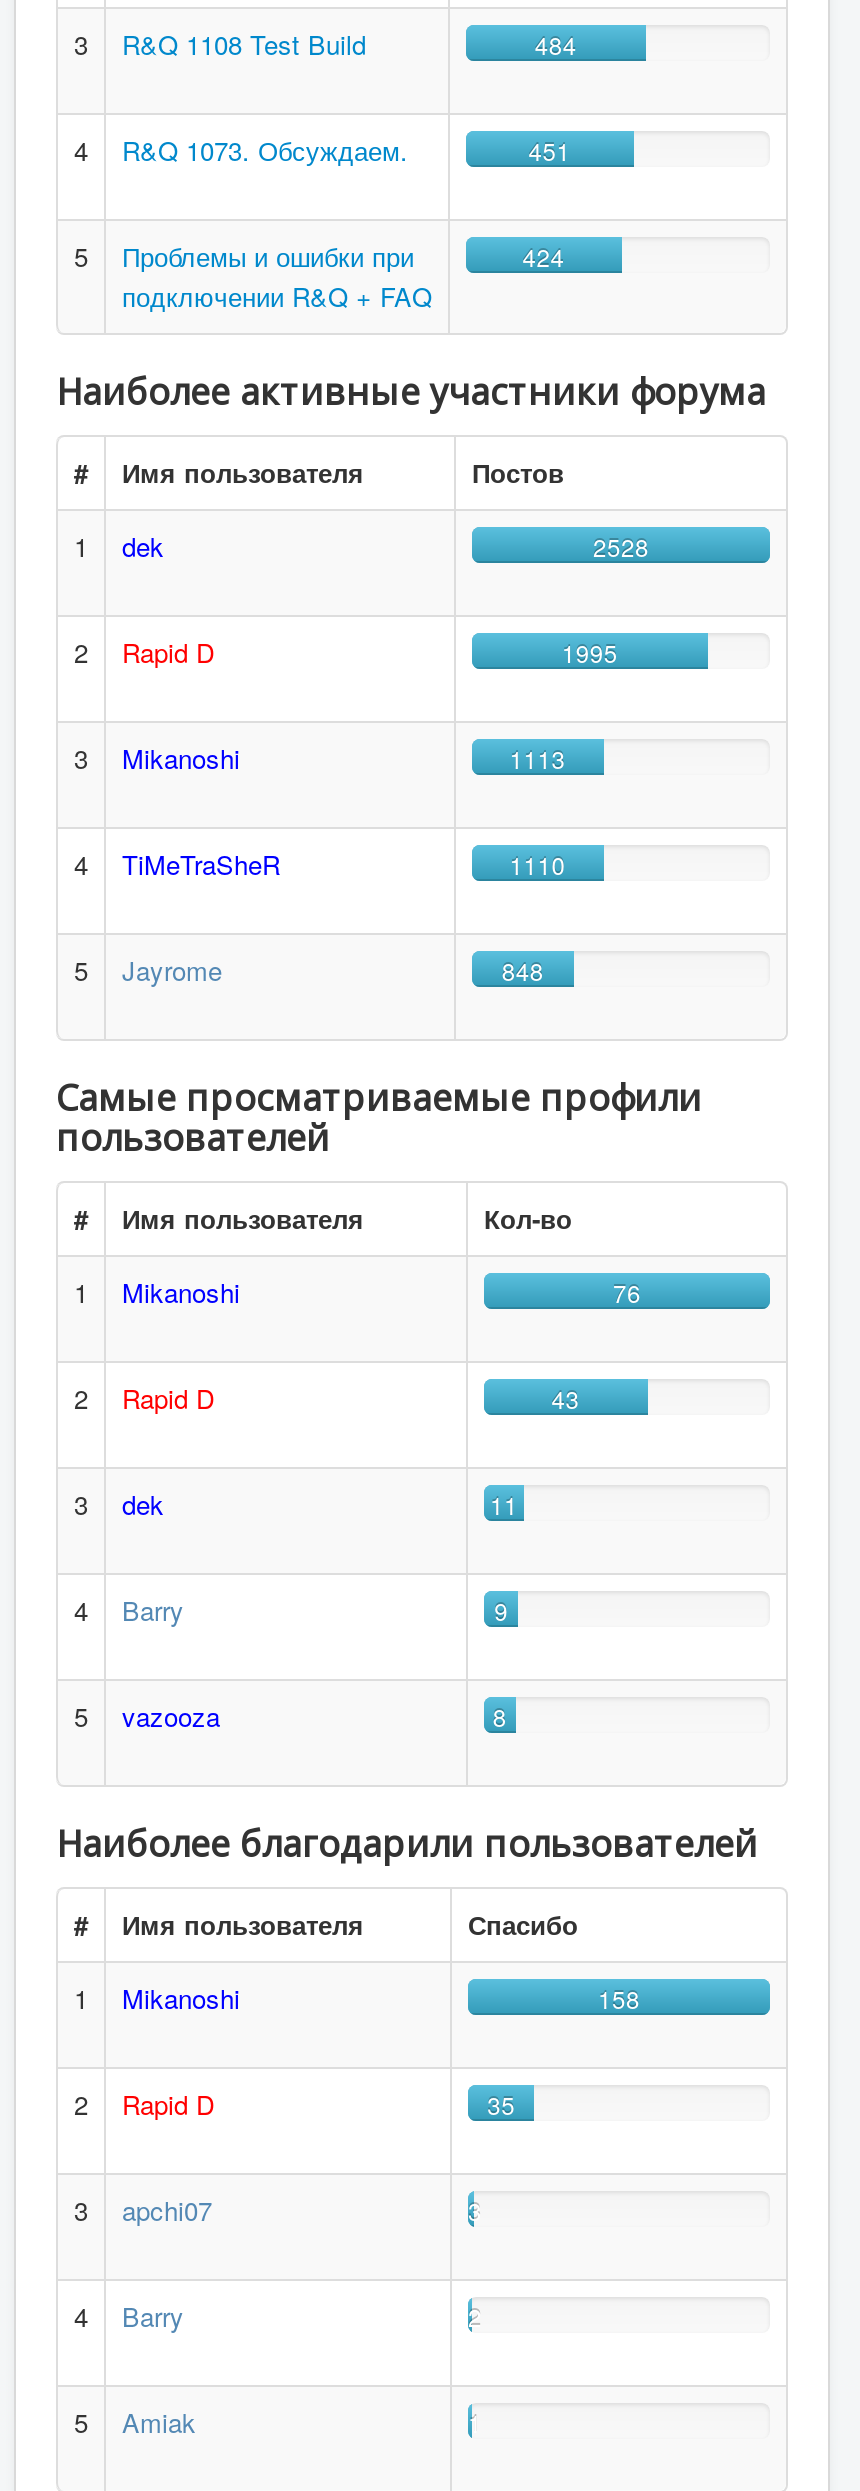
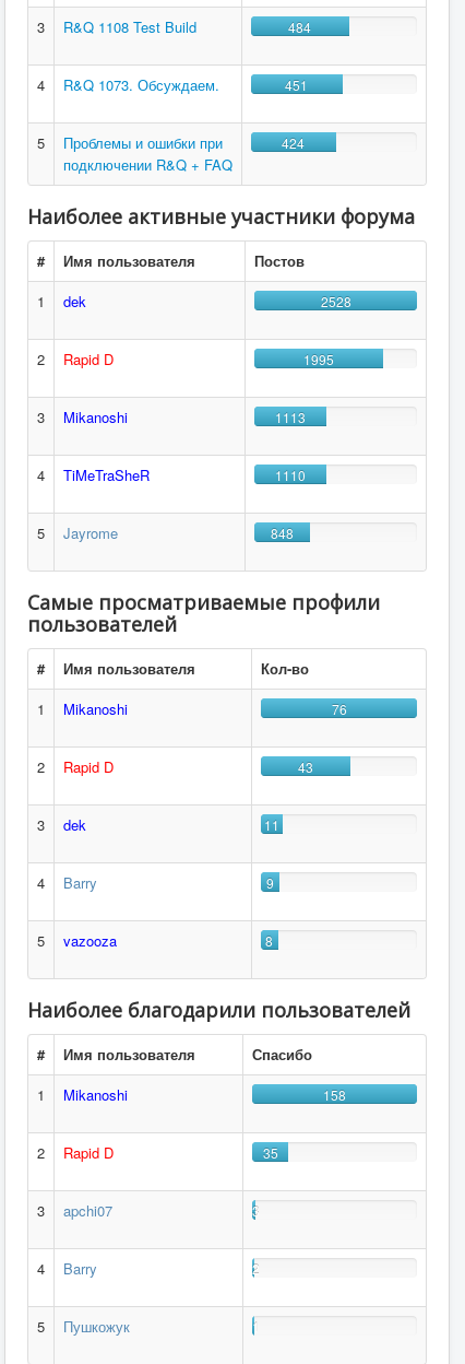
- Amiak
+ Пушкожук
